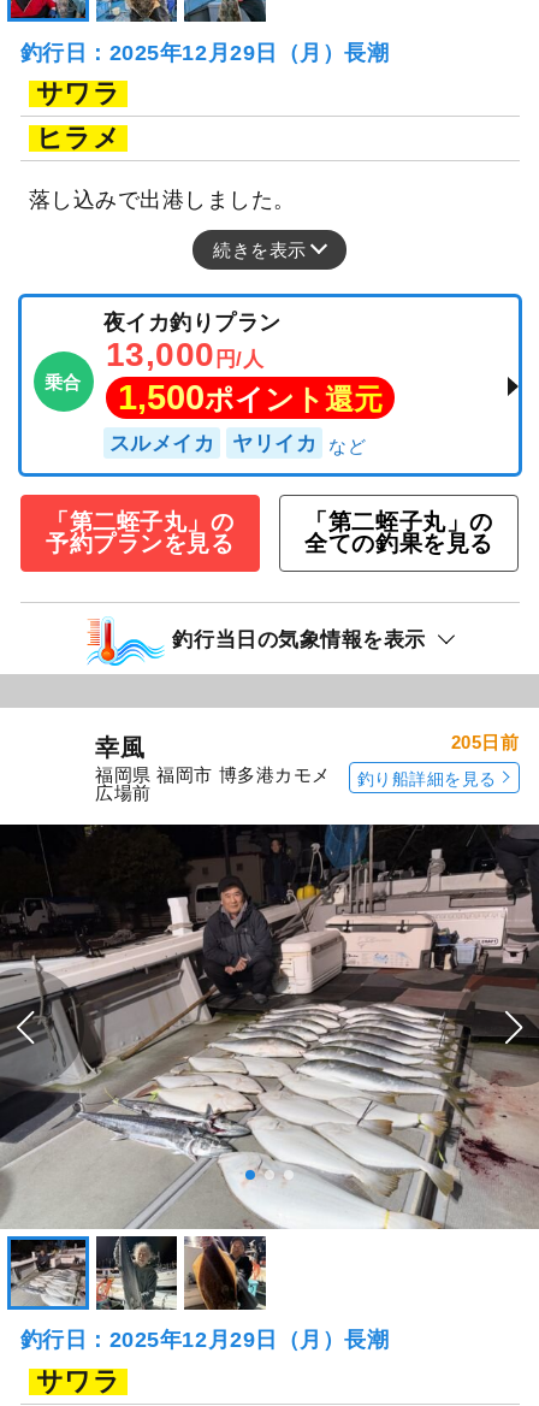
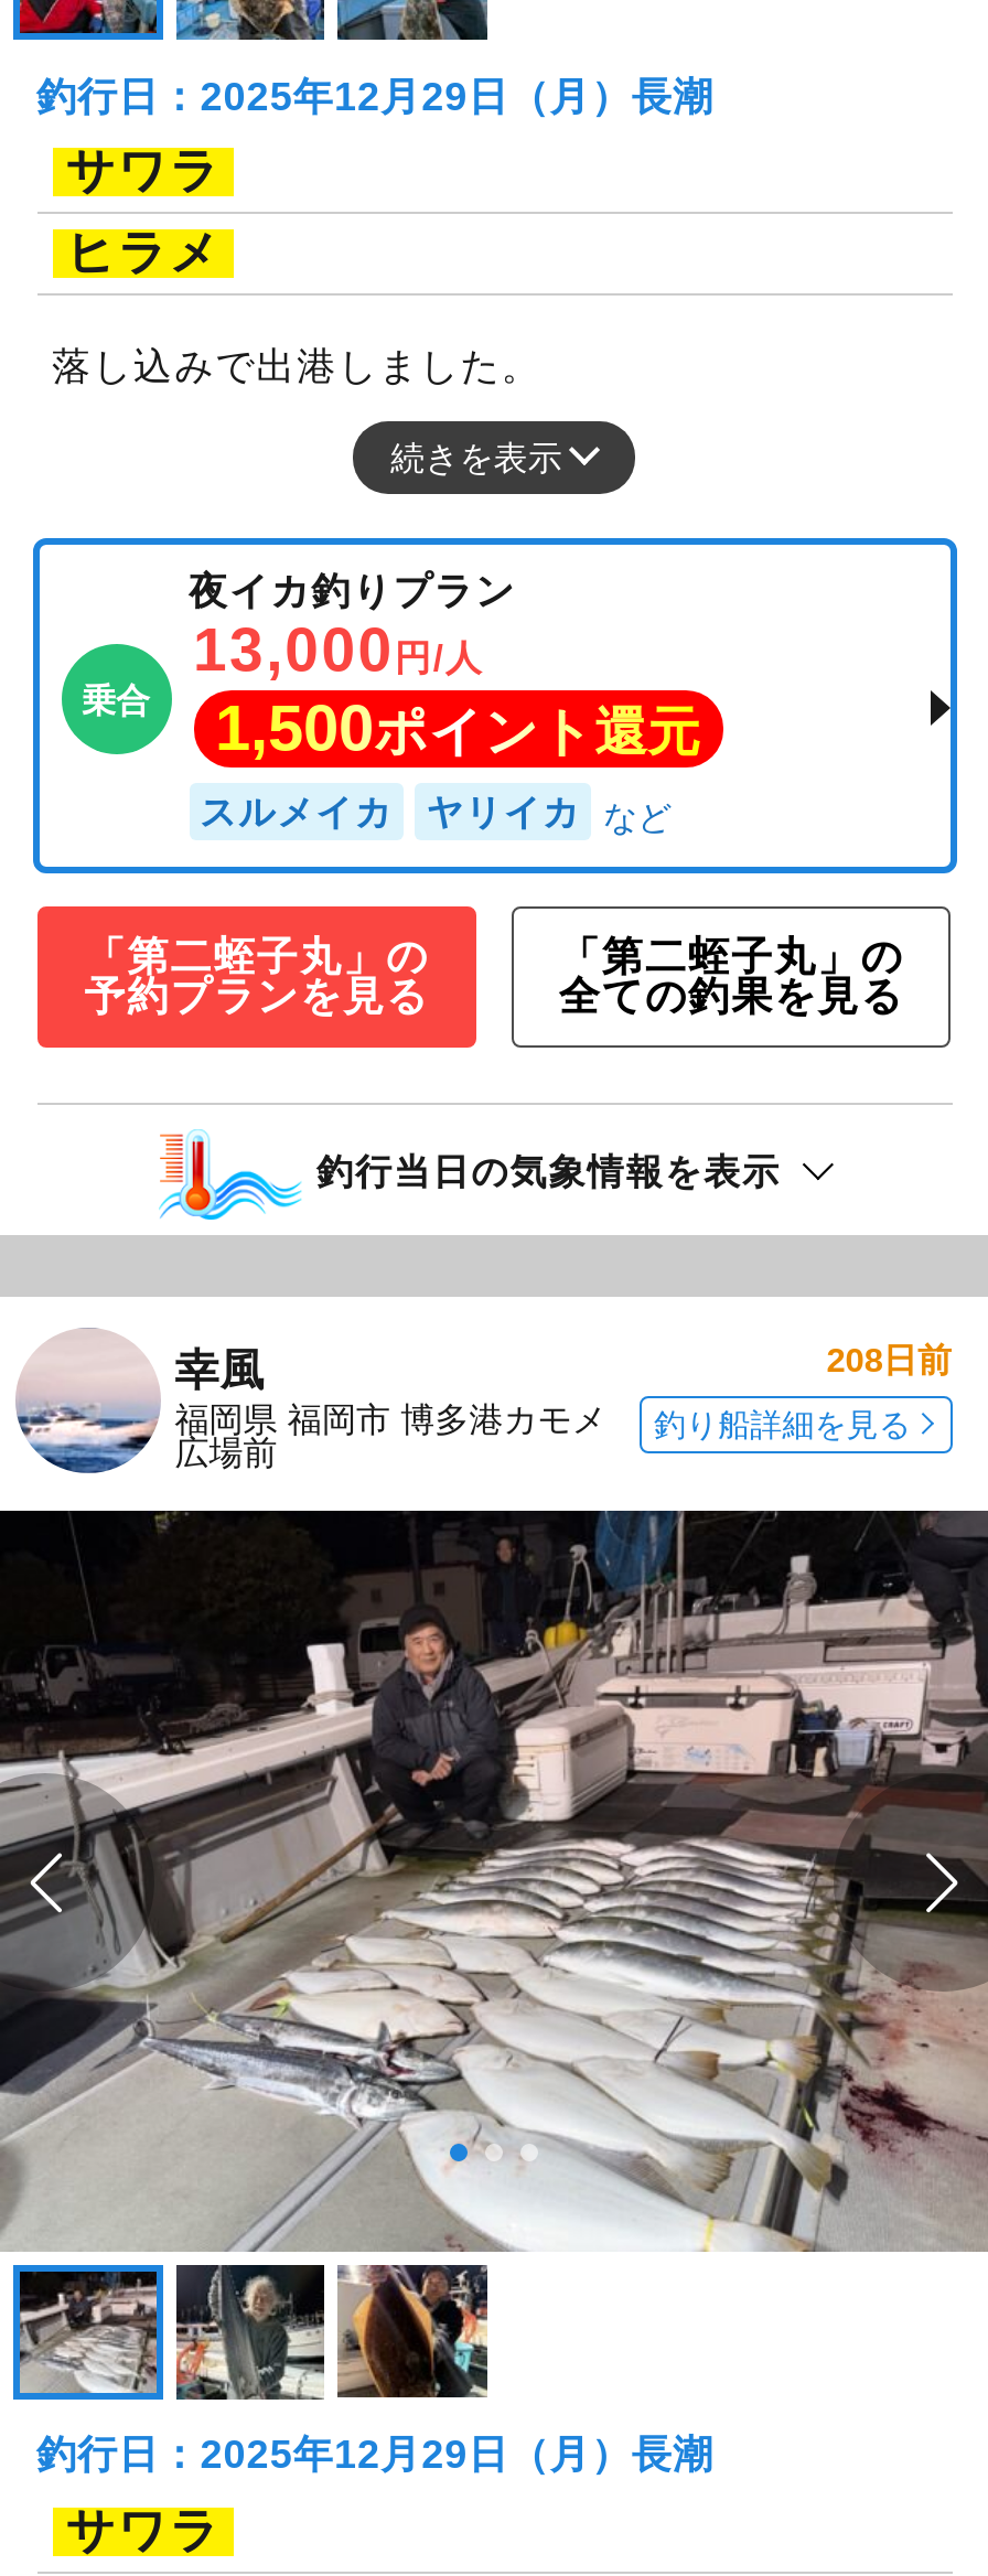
+ [image]

- 205日前
+ 208日前
